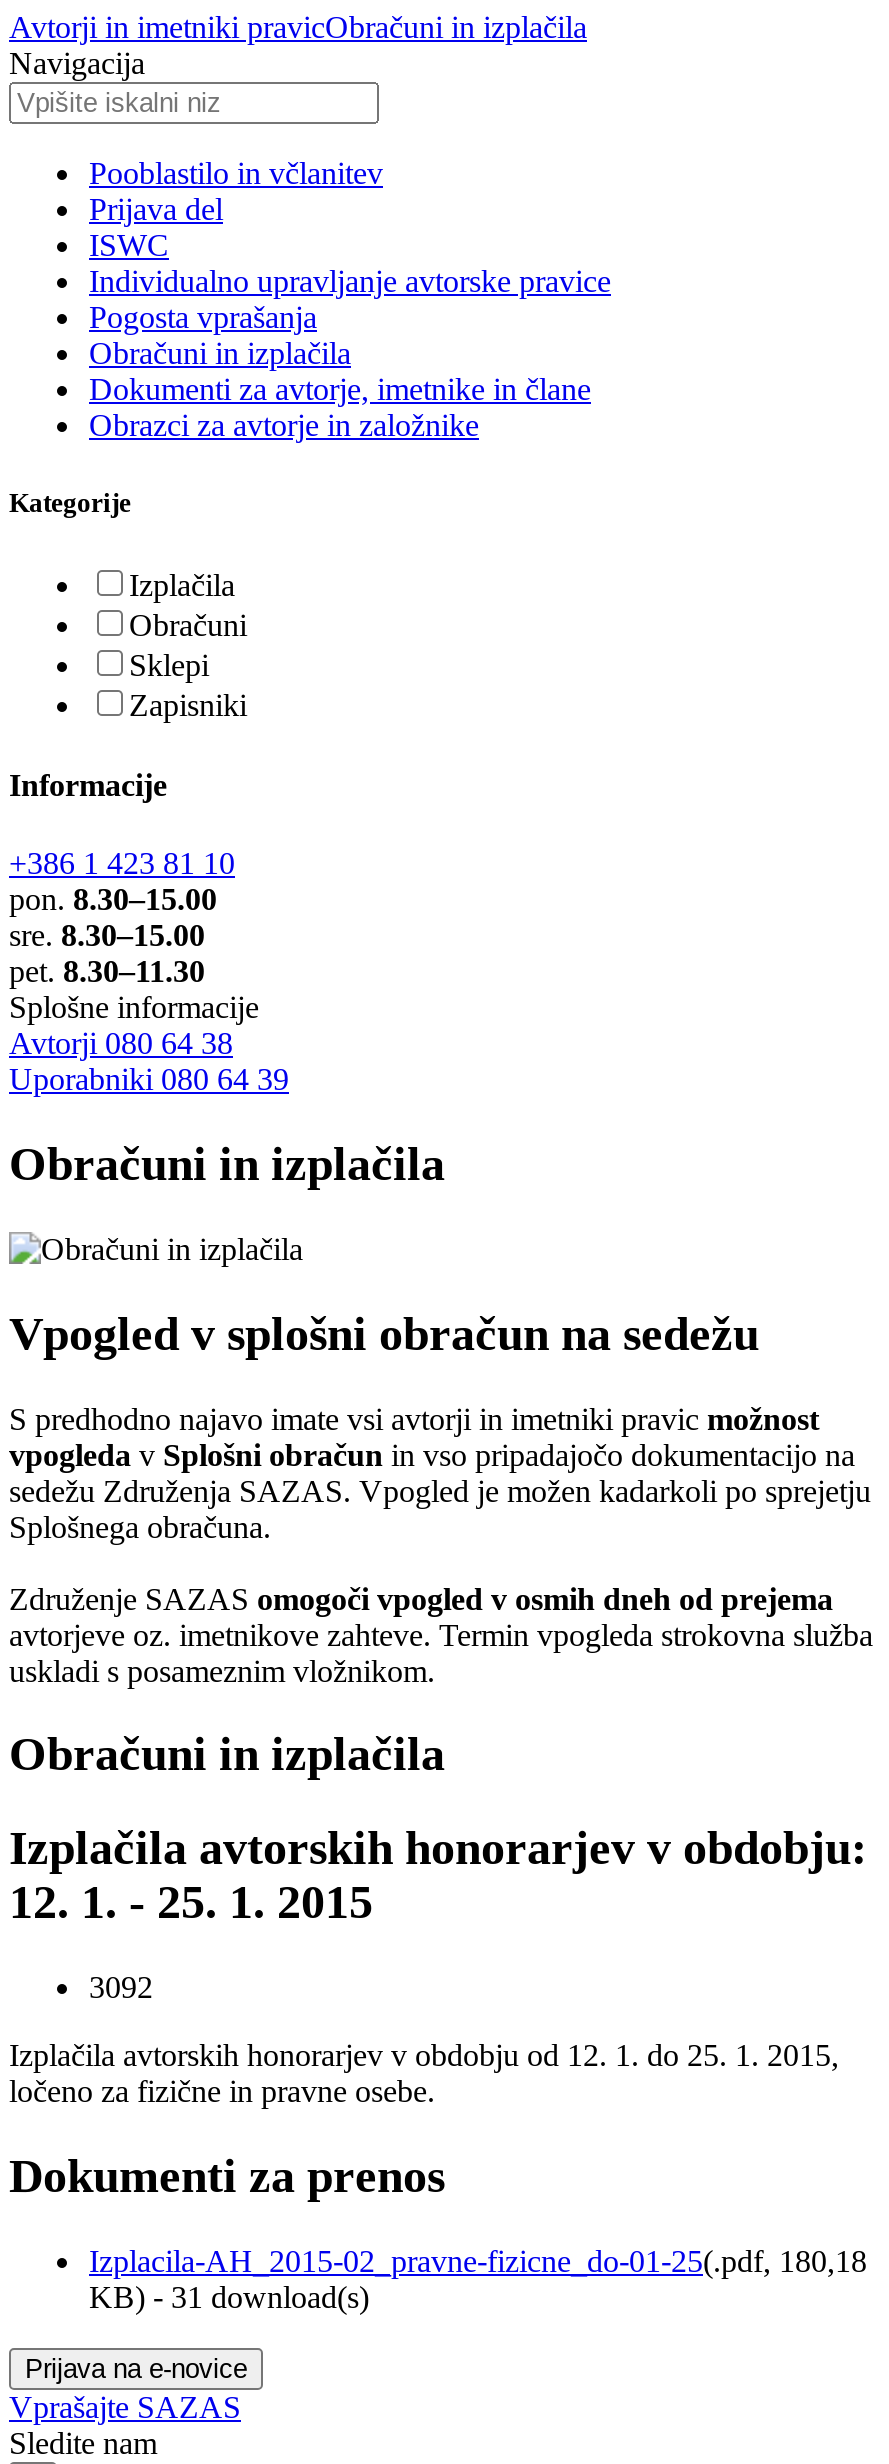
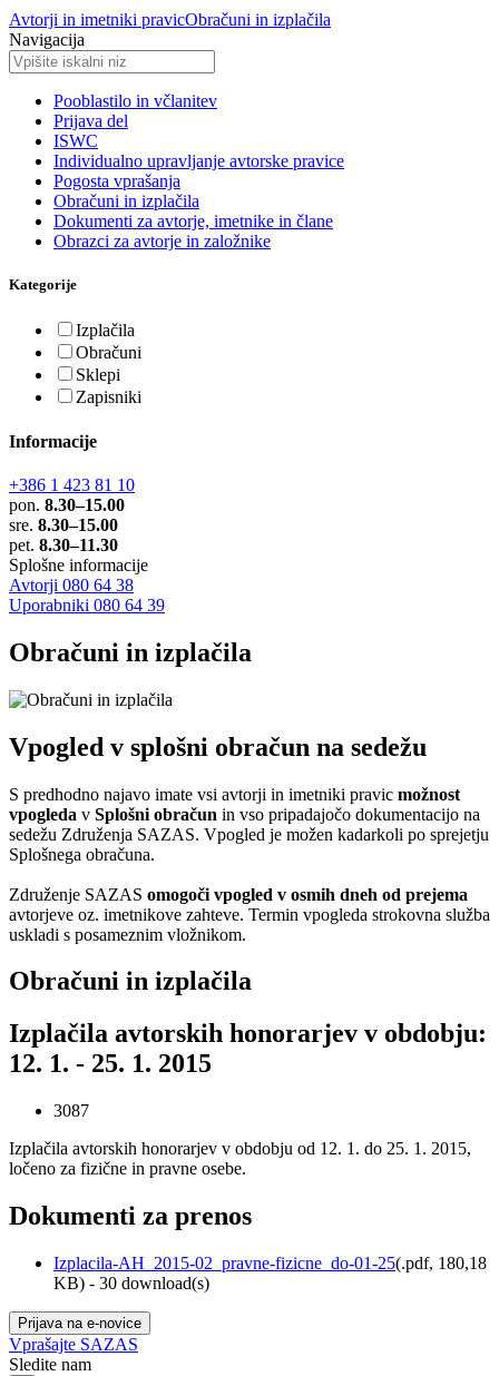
- 3092
+ 3087

- KB) - 31 download(s)
+ KB) - 30 download(s)
